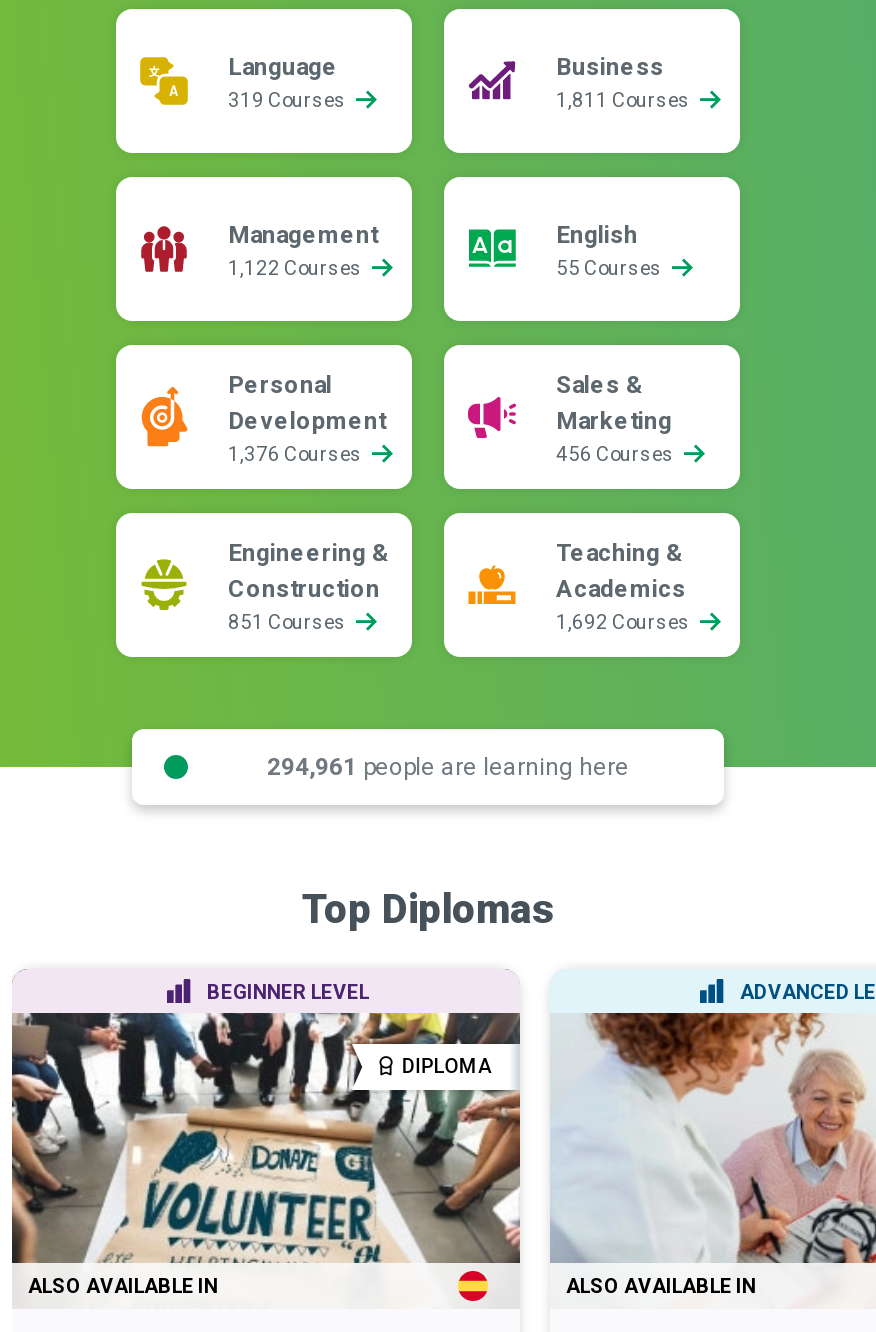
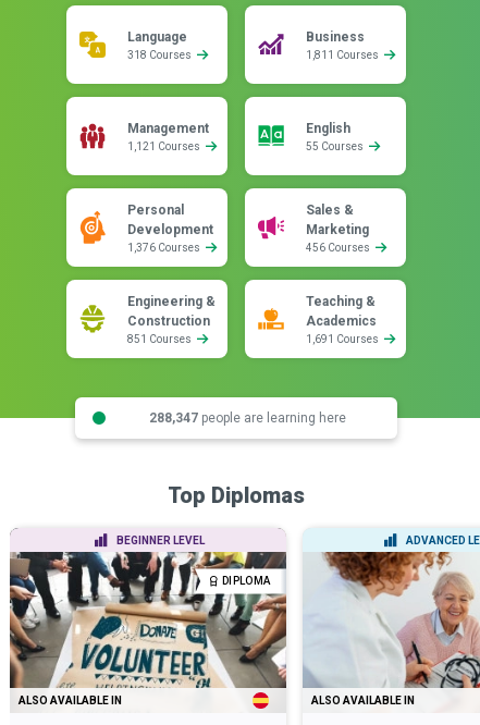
- 319 Courses
+ 318 Courses

- 1,122 Courses
+ 1,121 Courses

- 1,692 Courses
+ 1,691 Courses

- 294,961 people are learning here
+ 288,347 people are learning here
